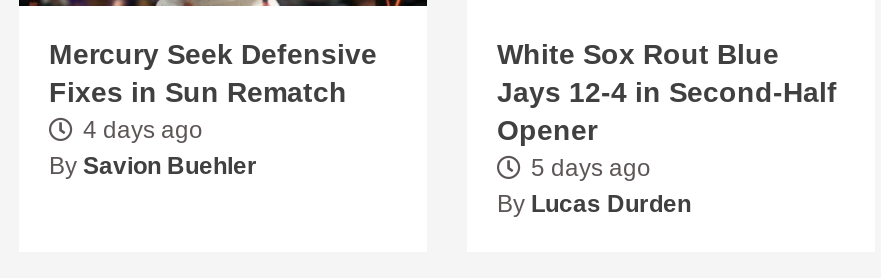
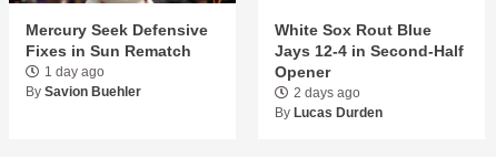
- 4 days ago
+ 1 day ago

- 5 days ago
+ 2 days ago
